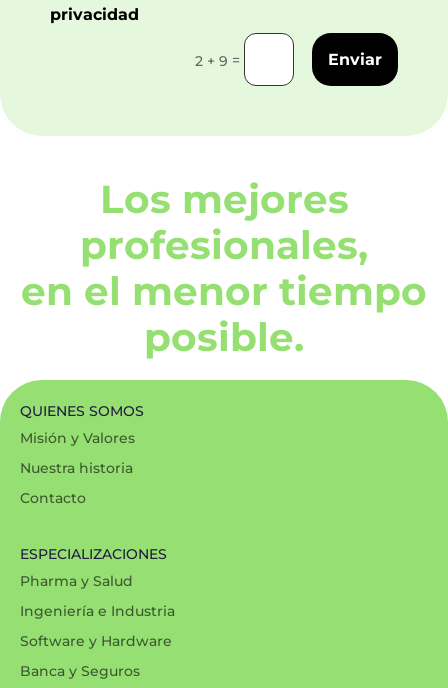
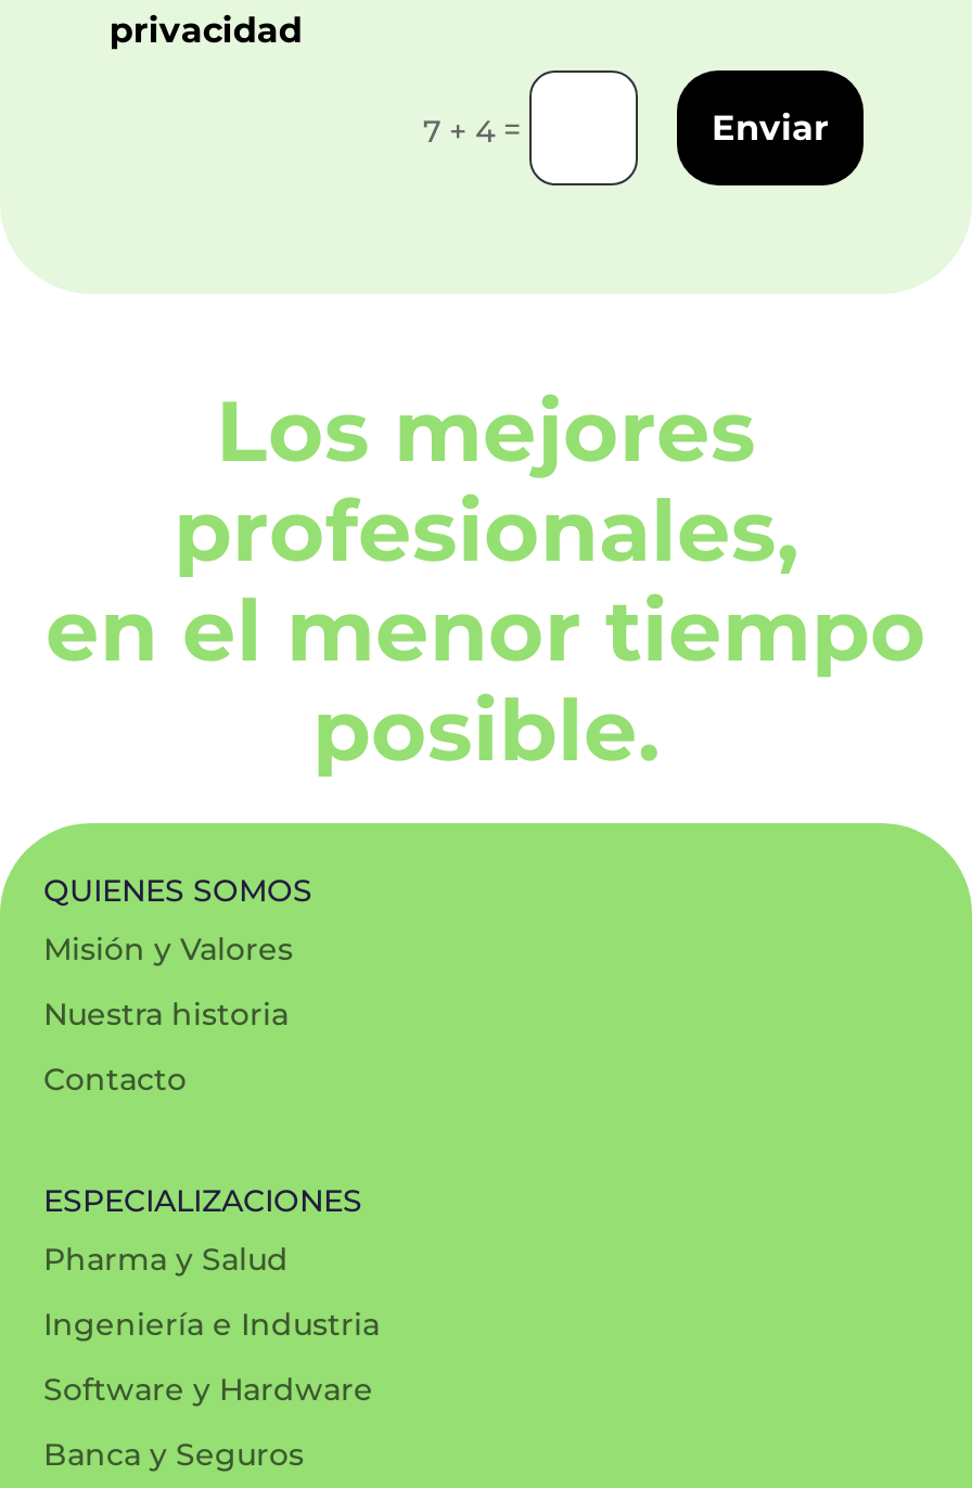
- 2 + 9 =
+ 7 + 4 =
